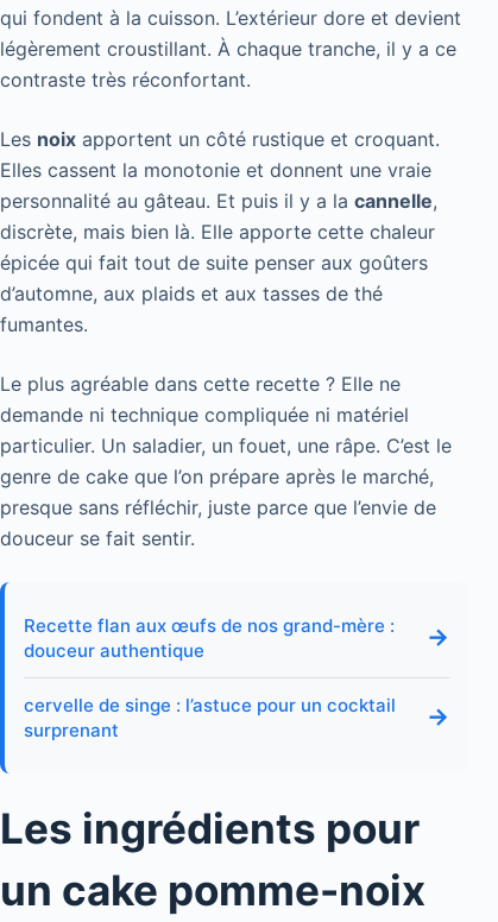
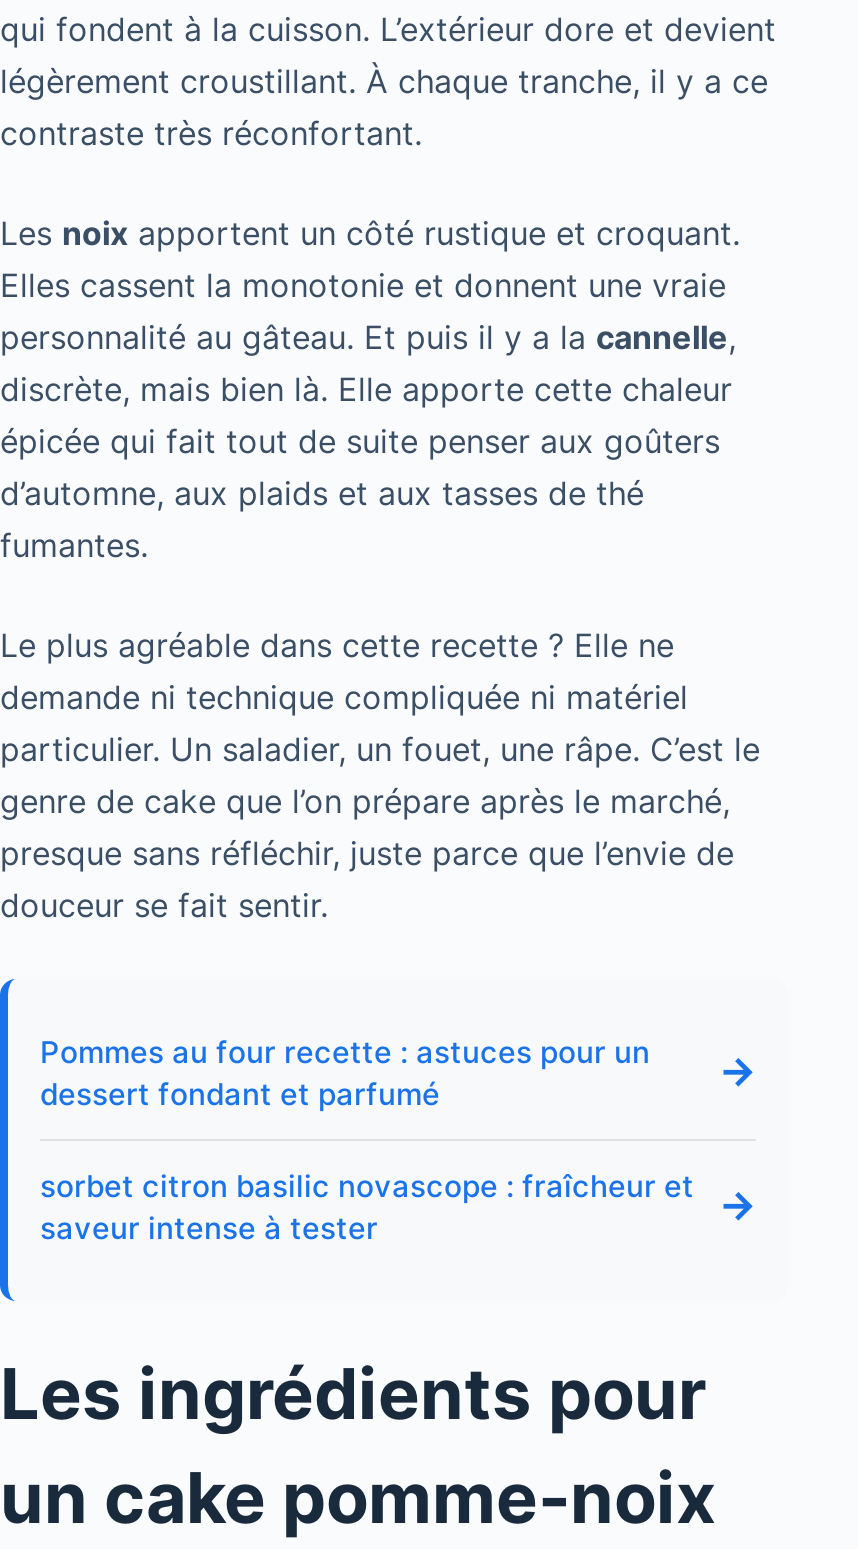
- Recette flan aux œufs de nos grand-mère :
- douceur authentique
+ Pommes au four recette : astuces pour un
+ dessert fondant et parfumé

- cervelle de singe : l’astuce pour un cocktail
- surprenant
+ sorbet citron basilic novascope : fraîcheur et
+ saveur intense à tester
